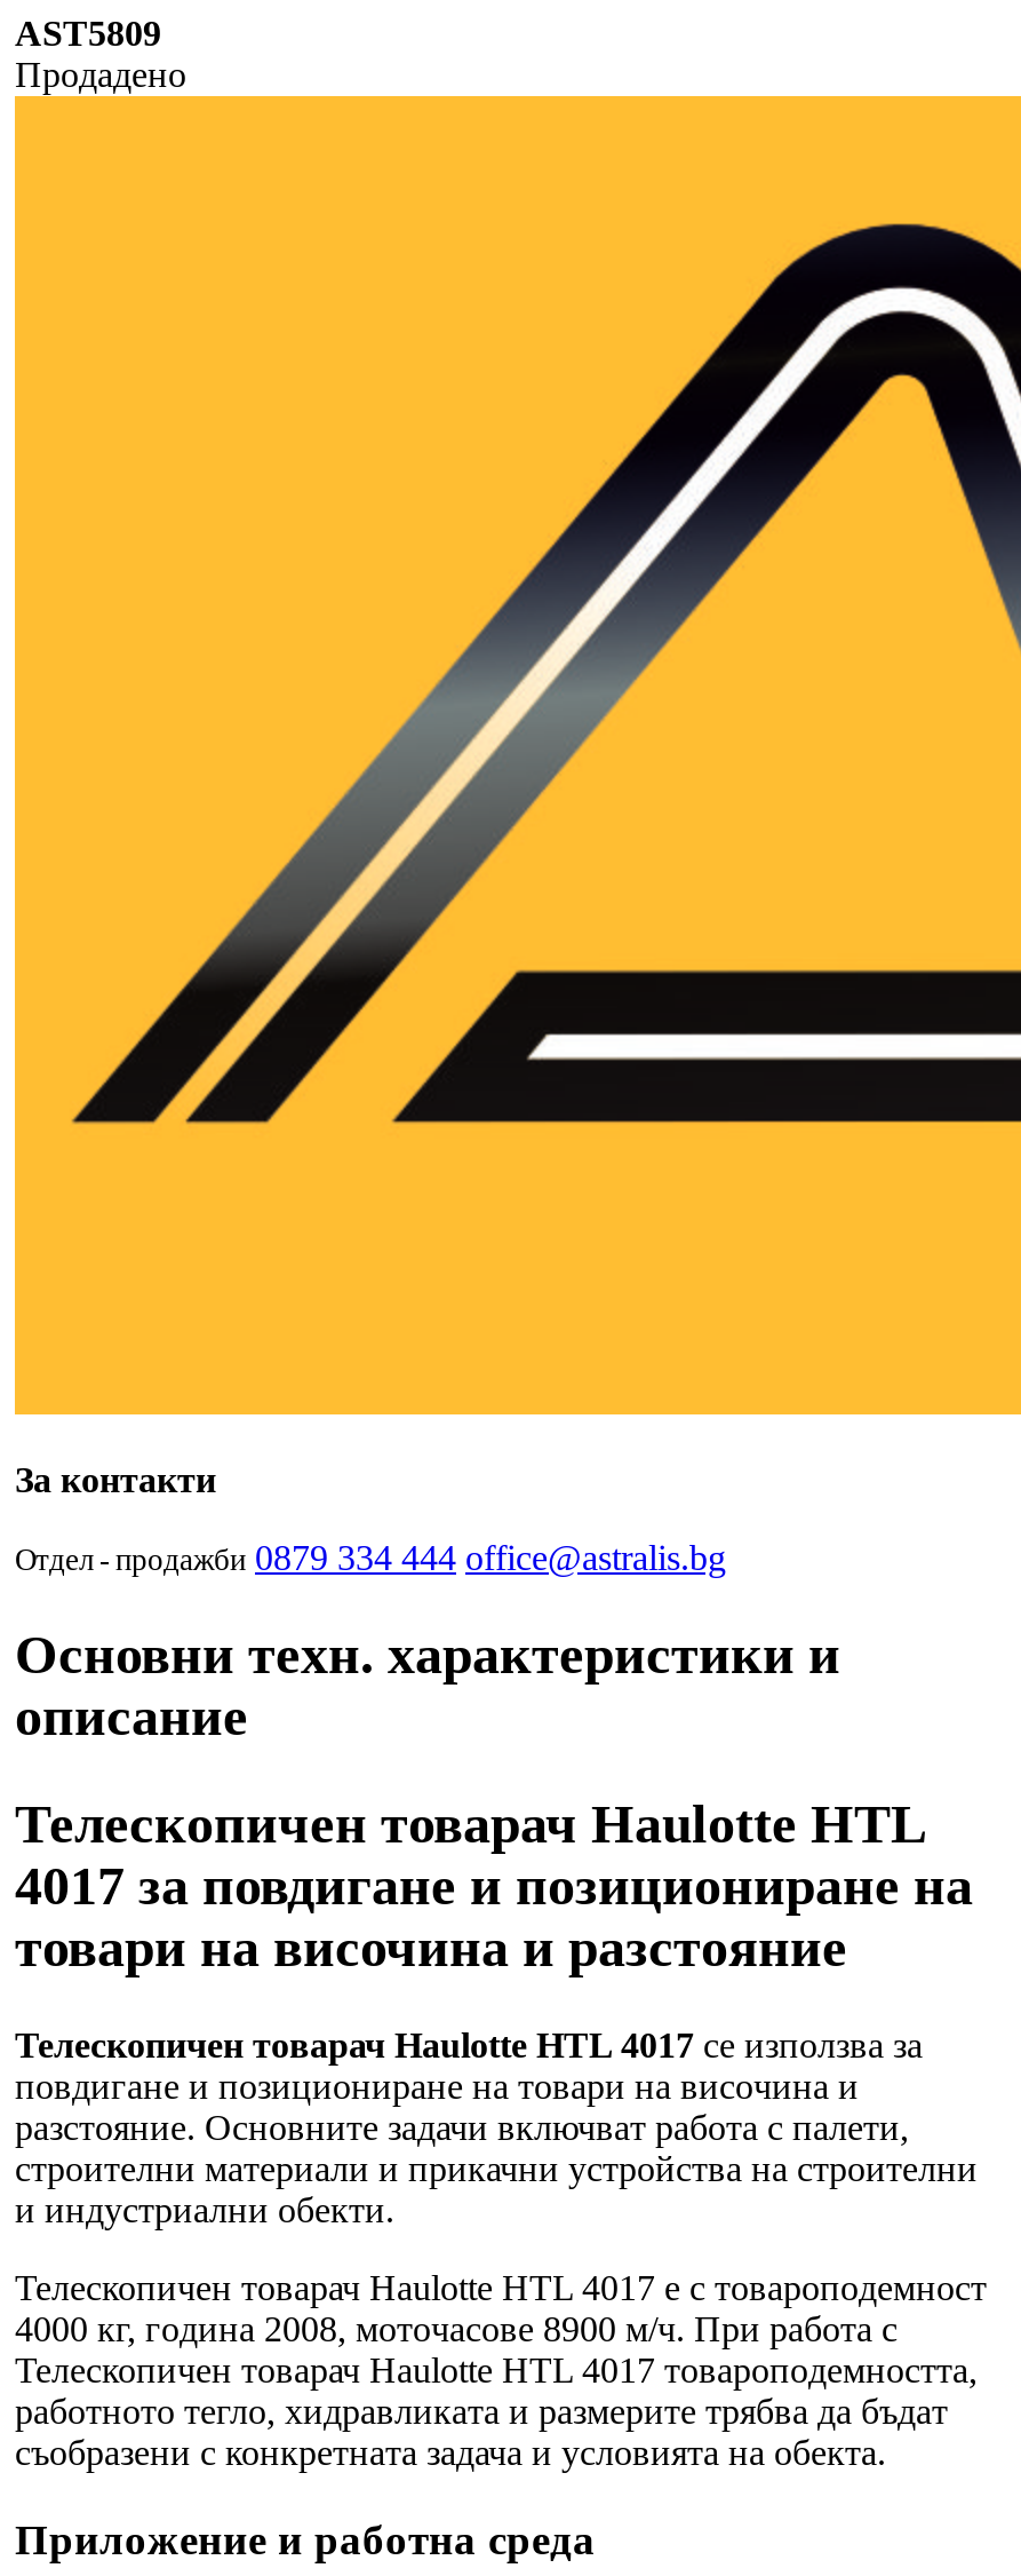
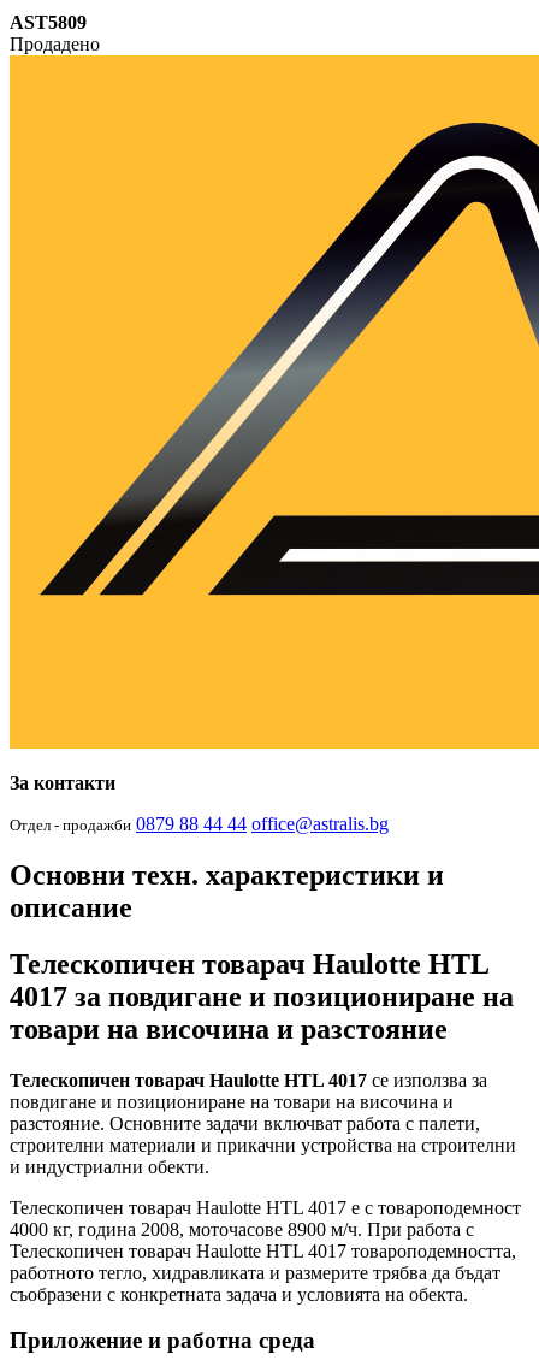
- Отдел - продажби 0879 334 444 office@astralis.bg
+ Отдел - продажби 0879 88 44 44 office@astralis.bg
